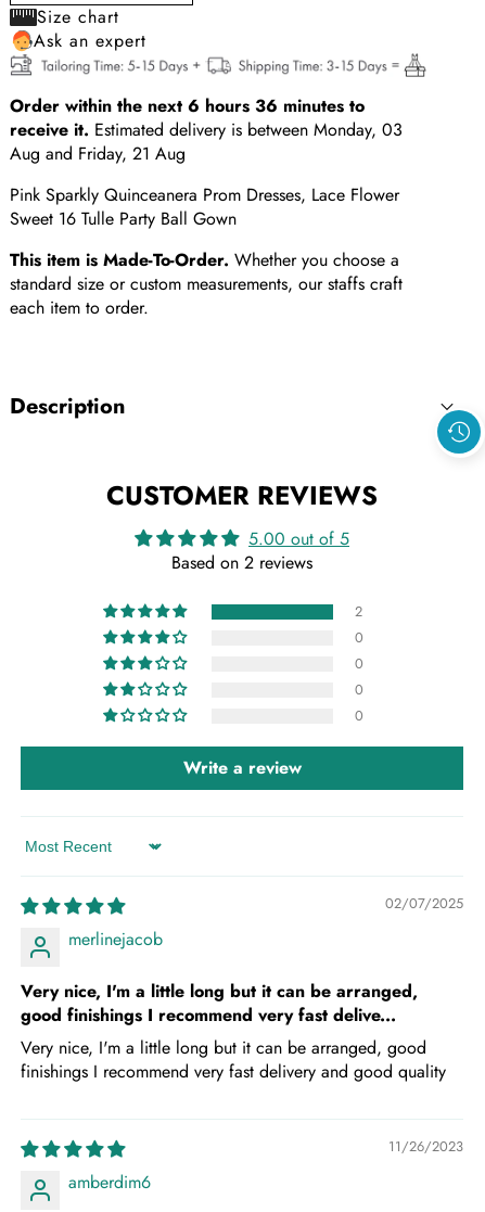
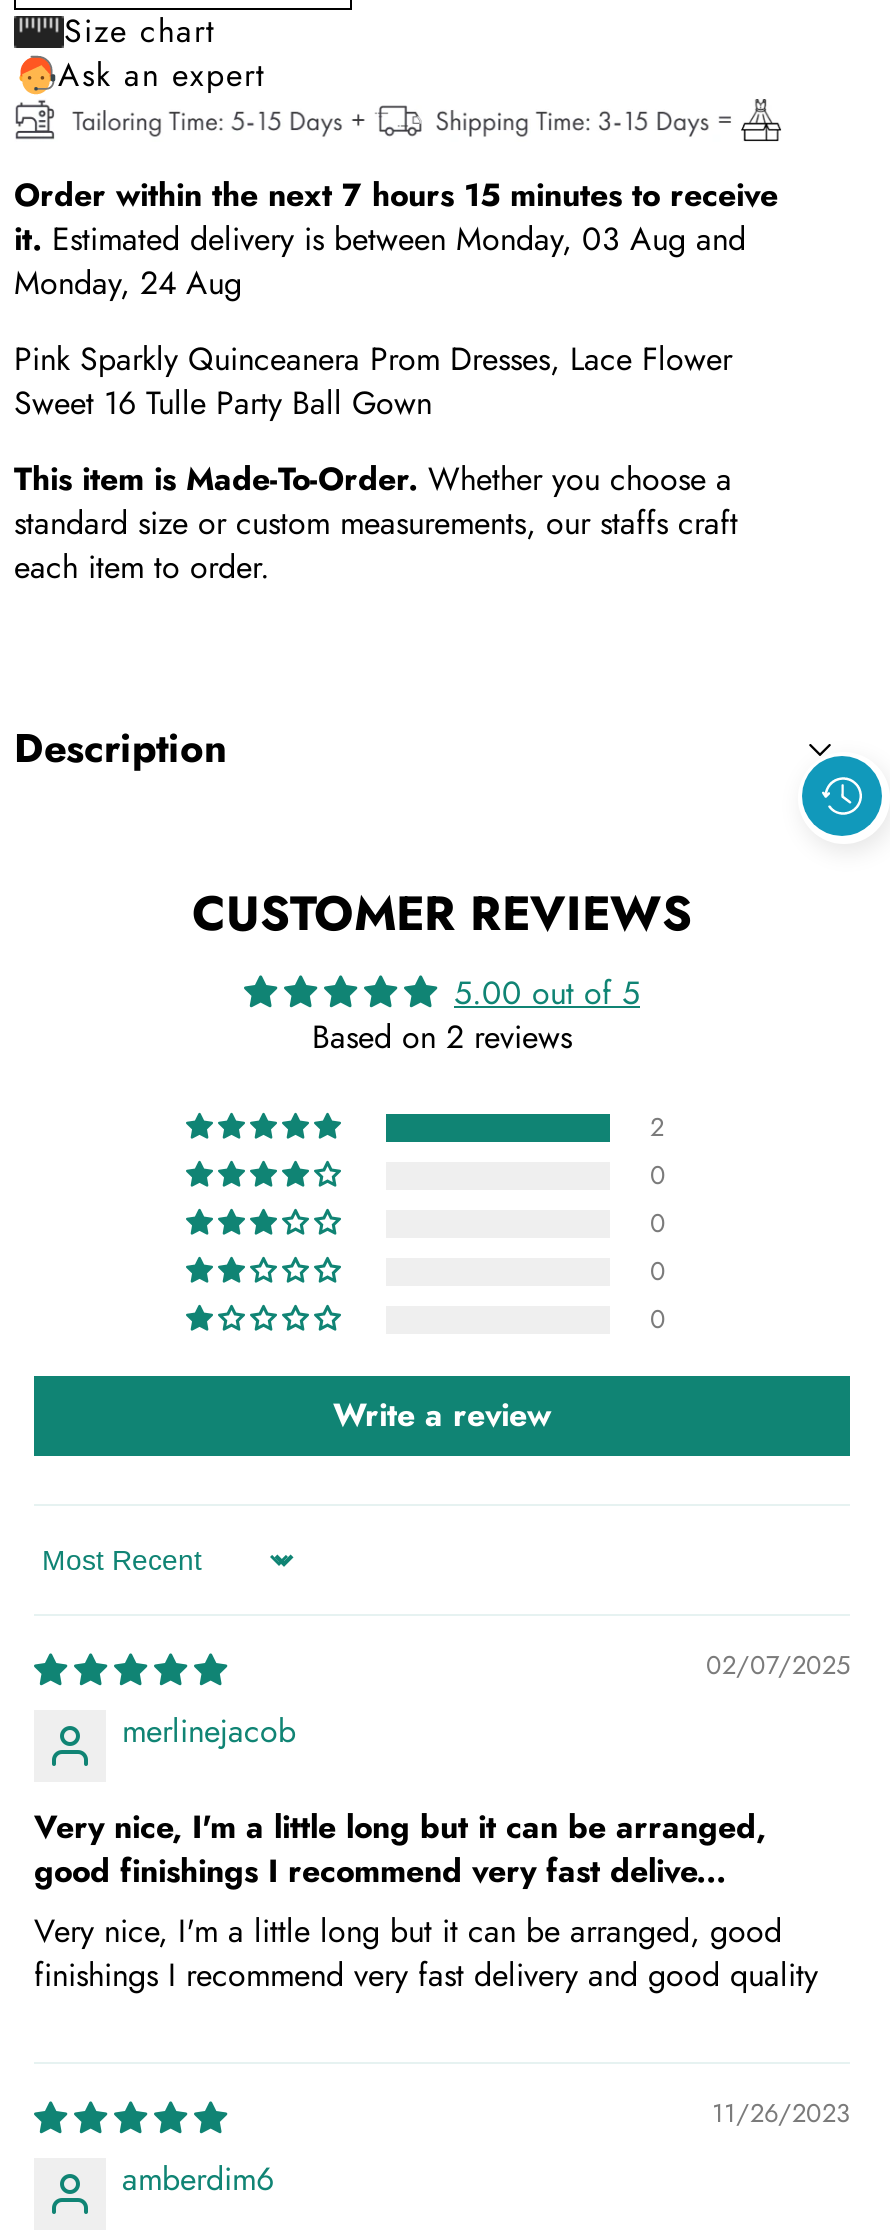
- Order within the next 6 hours 36 minutes to
- receive it. Estimated delivery is between Monday, 03
- Aug and Friday, 21 Aug
+ Order within the next 7 hours 15 minutes to receive
+ it. Estimated delivery is between Monday, 03 Aug and
+ Monday, 24 Aug
